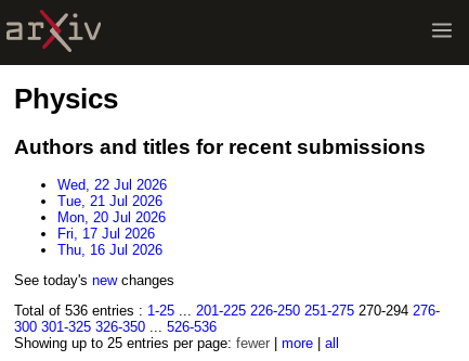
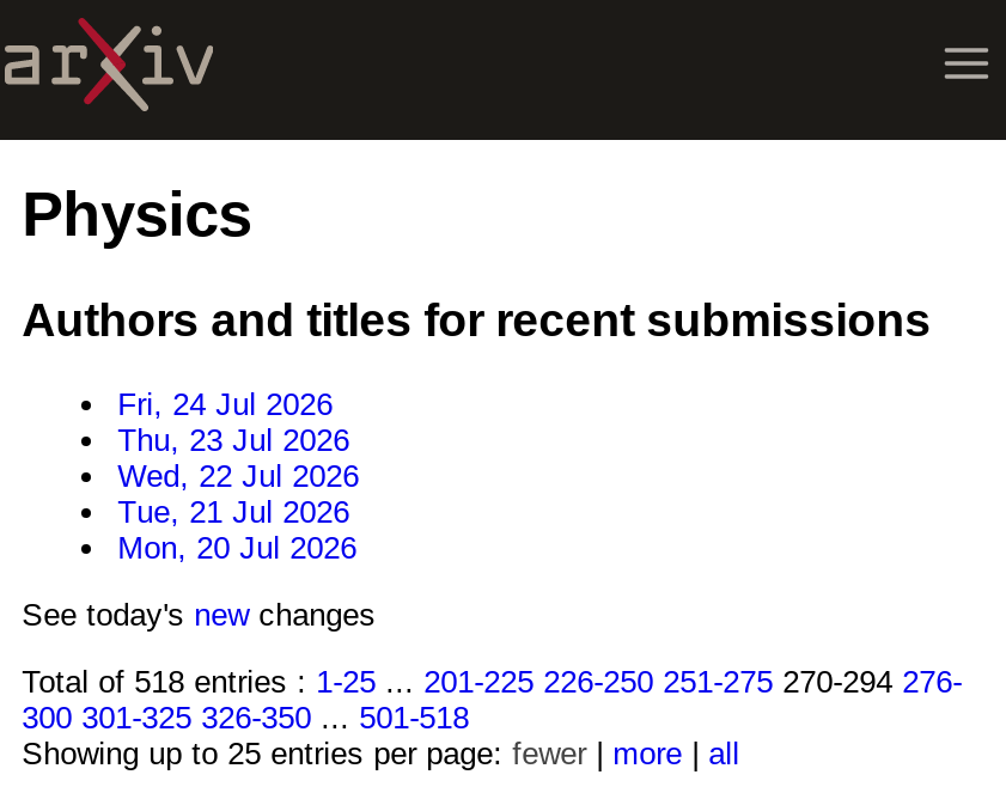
+ Fri, 24 Jul 2026
+ Thu, 23 Jul 2026

moved down: Wed, 22 Jul 2026 | Tue, 21 Jul 2026 | Mon, 20 Jul 2026

- Fri, 17 Jul 2026
- Thu, 16 Jul 2026

- Total of 536 entries : 1-25 ... 201-225 226-250 251-275 270-294 276-
+ Total of 518 entries : 1-25 ... 201-225 226-250 251-275 270-294 276-

- 300 301-325 326-350 ... 526-536
+ 300 301-325 326-350 ... 501-518
